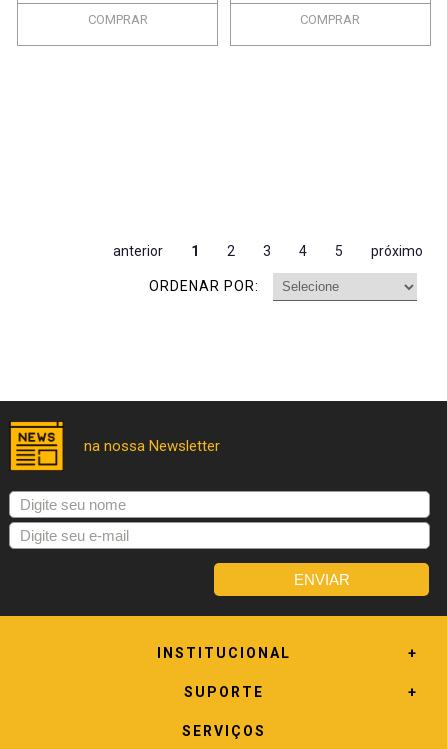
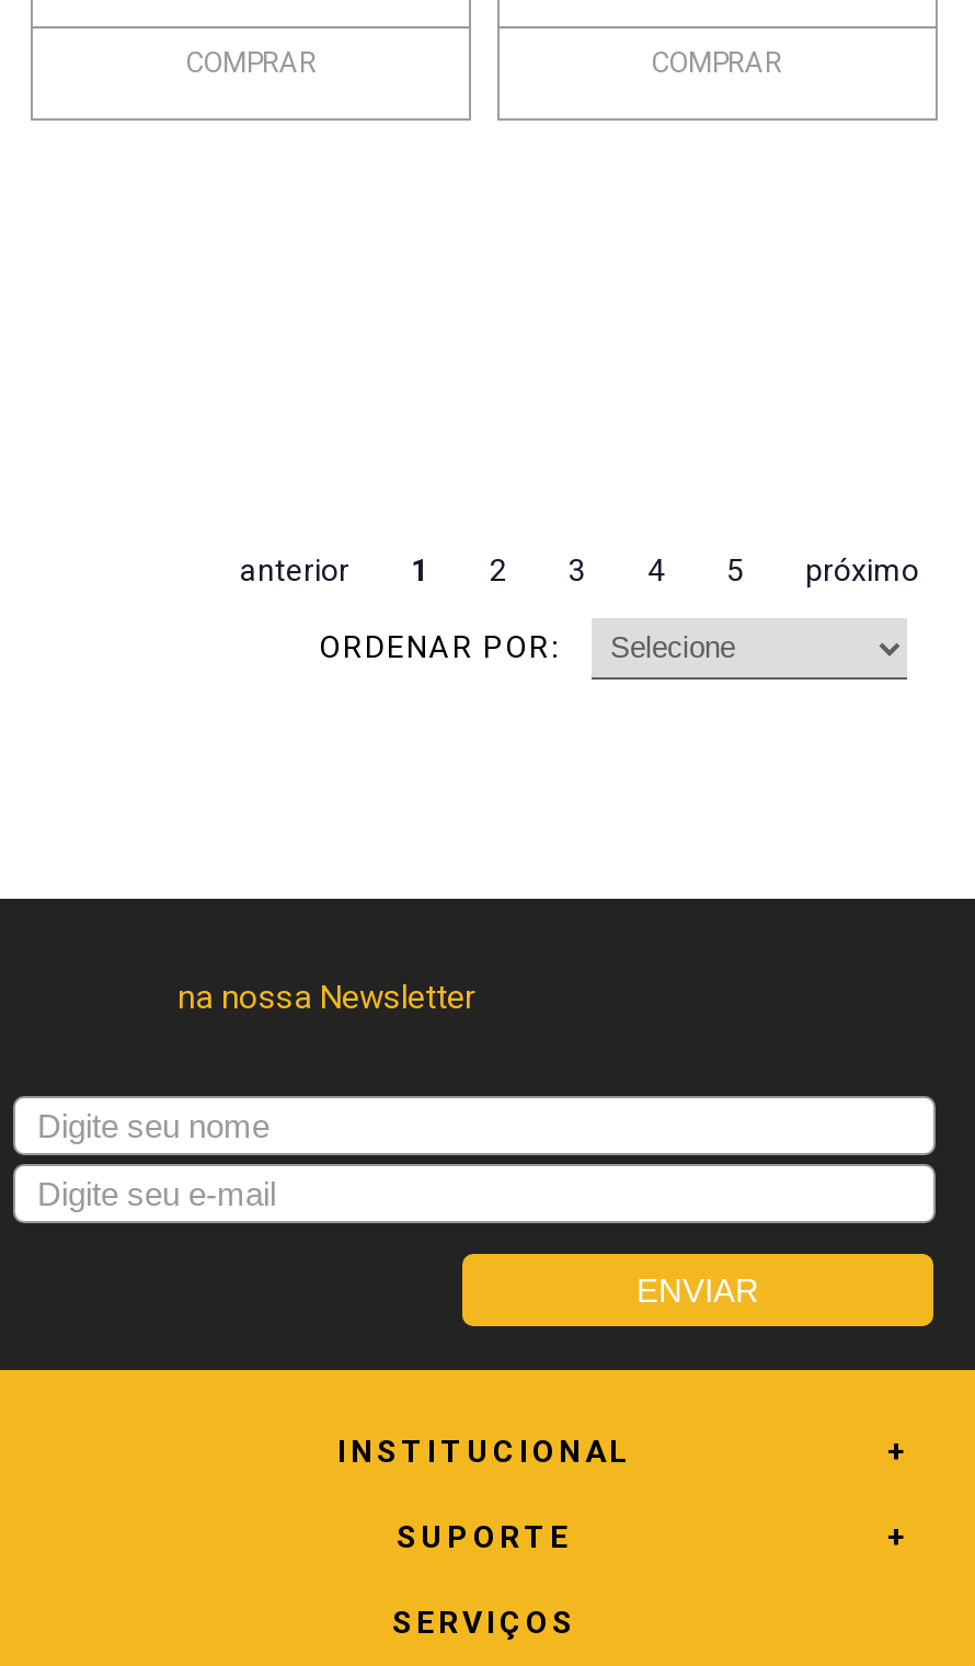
- [image]
